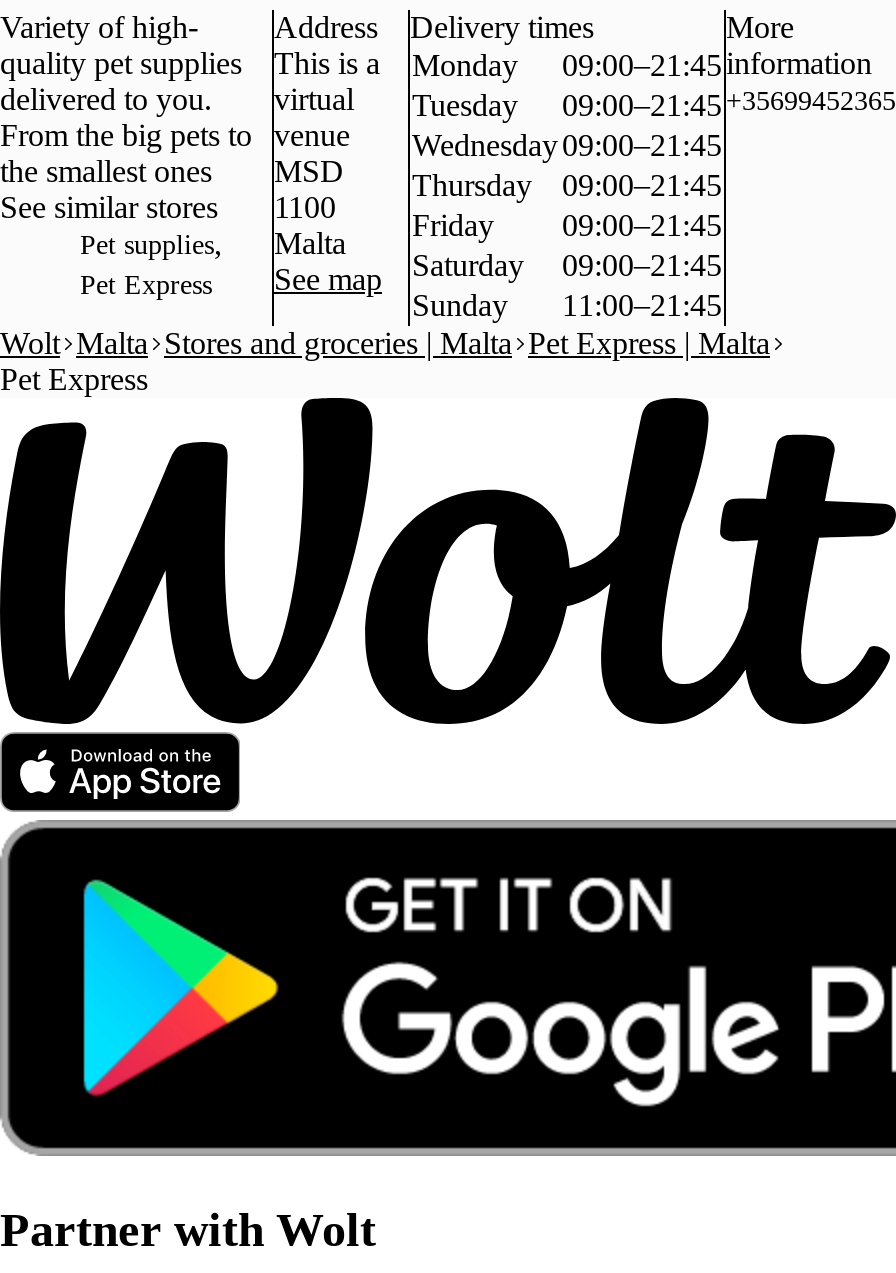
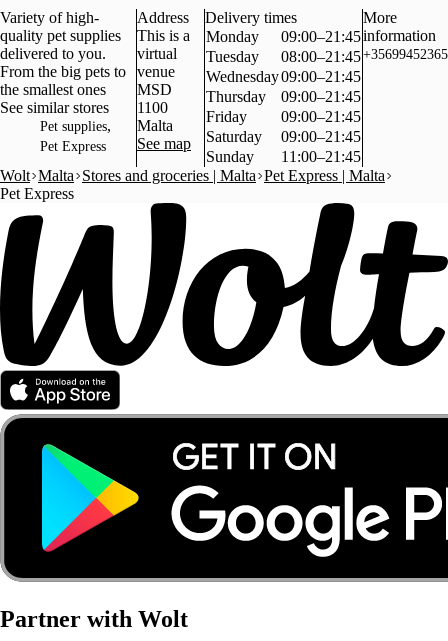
- delivered to you. virtual Tuesday 09:00–21:45 +35699452365
+ delivered to you. virtual Tuesday 08:00–21:45 +35699452365
